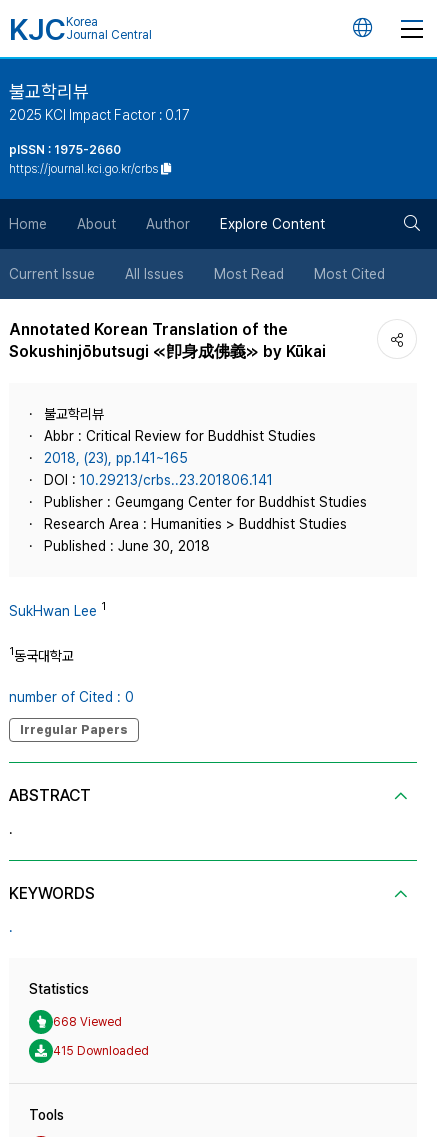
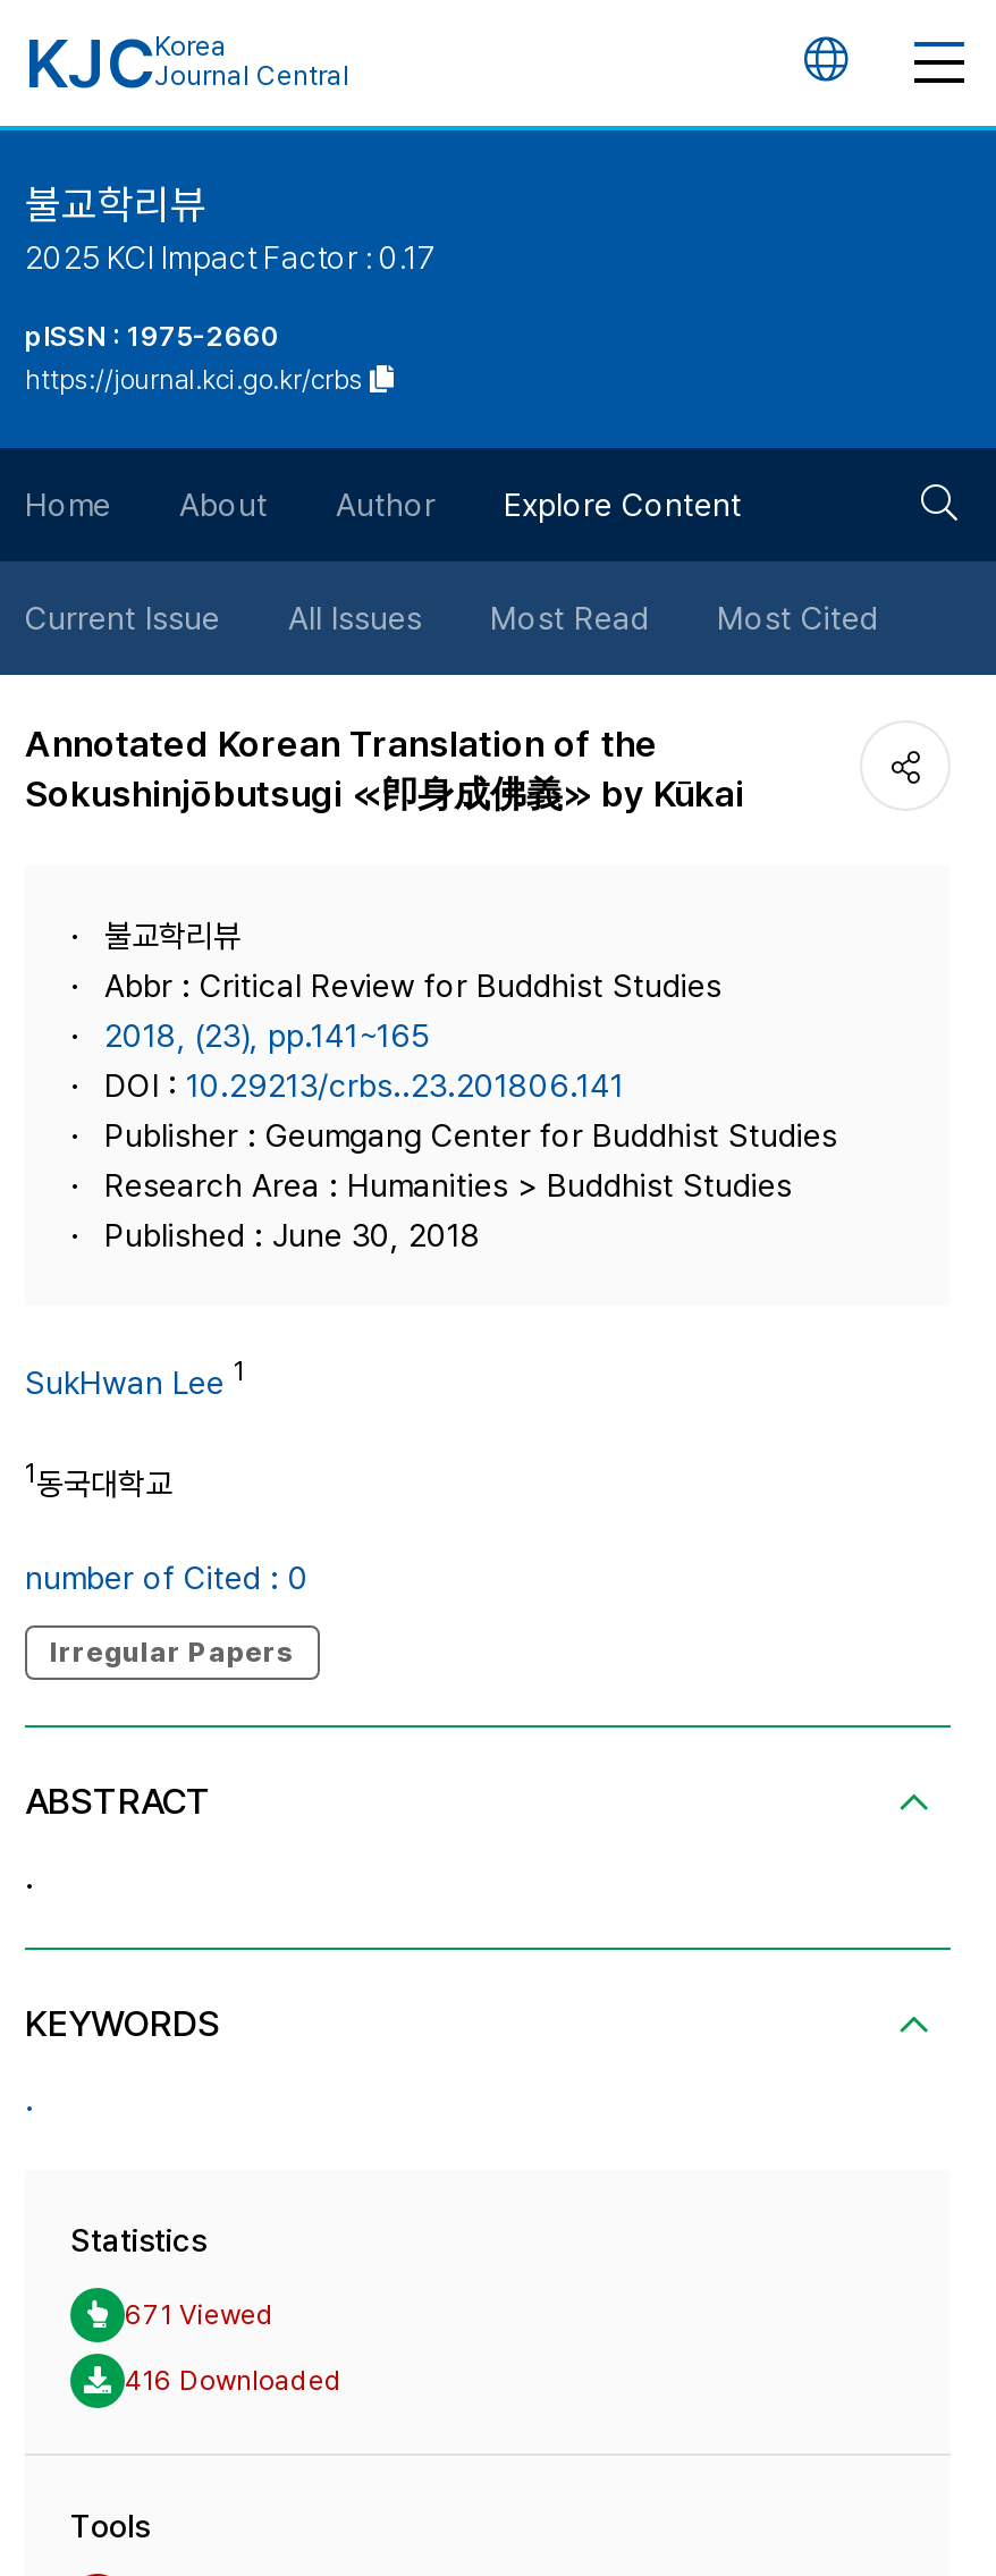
- 668 Viewed
+ 671 Viewed

- 415 Downloaded
+ 416 Downloaded
